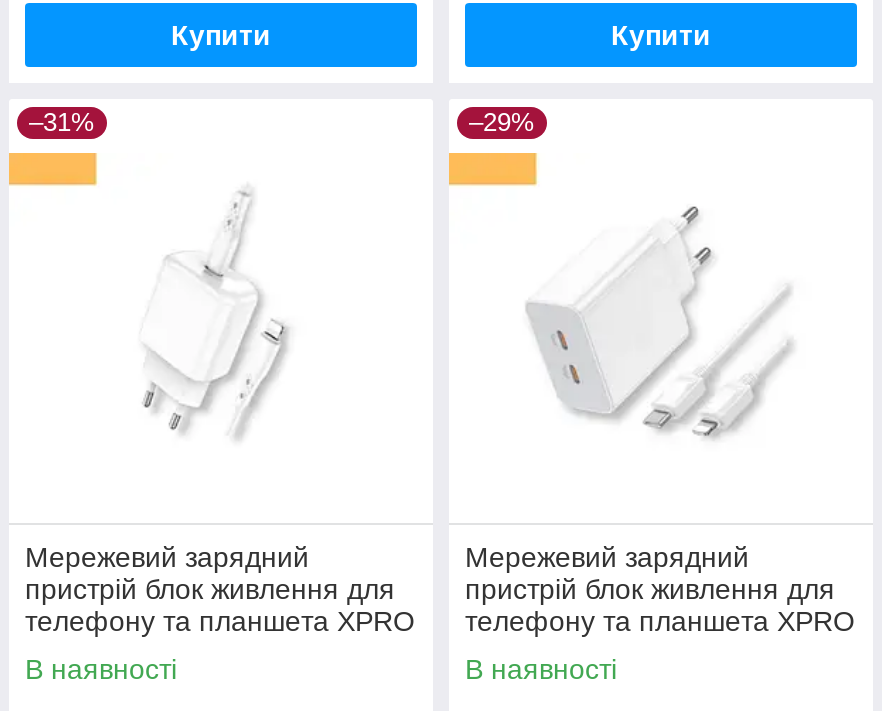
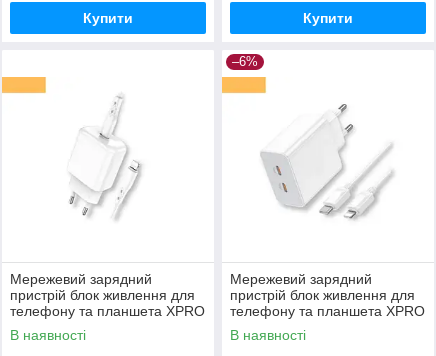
- –31%

- –29%
+ –6%
